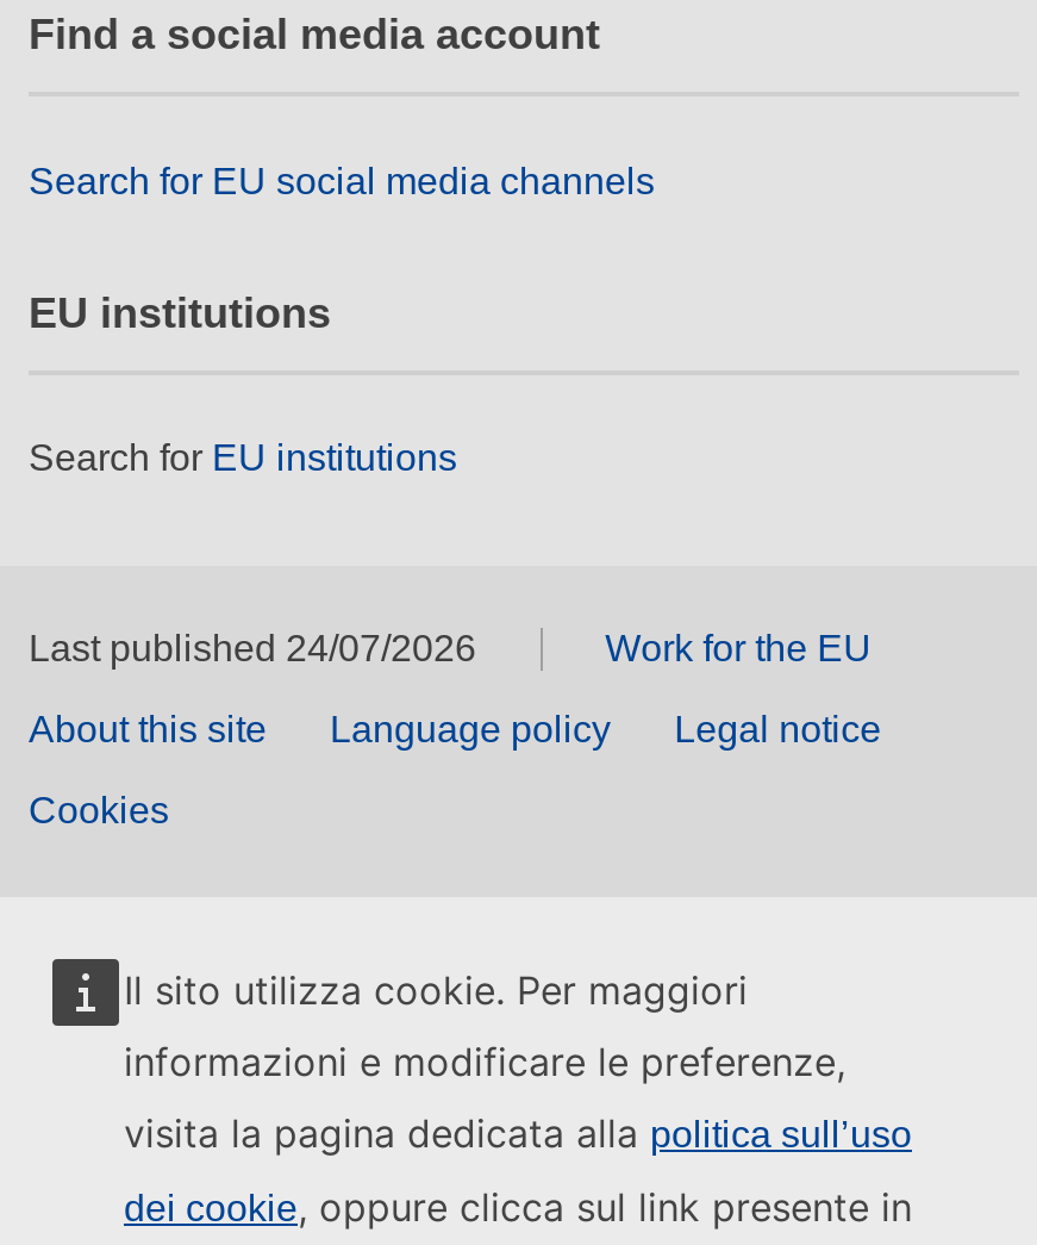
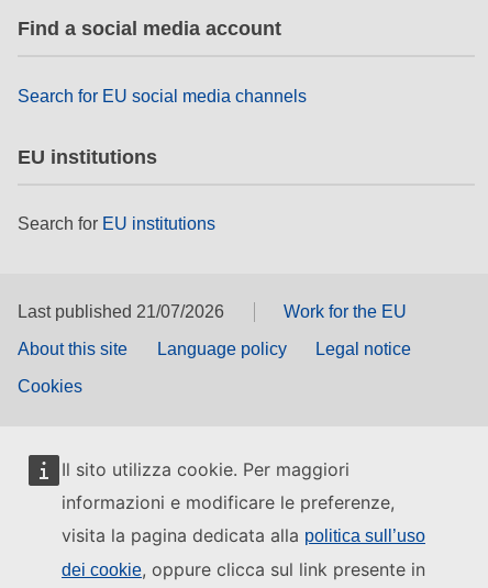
- Last published 24/07/2026
+ Last published 21/07/2026
